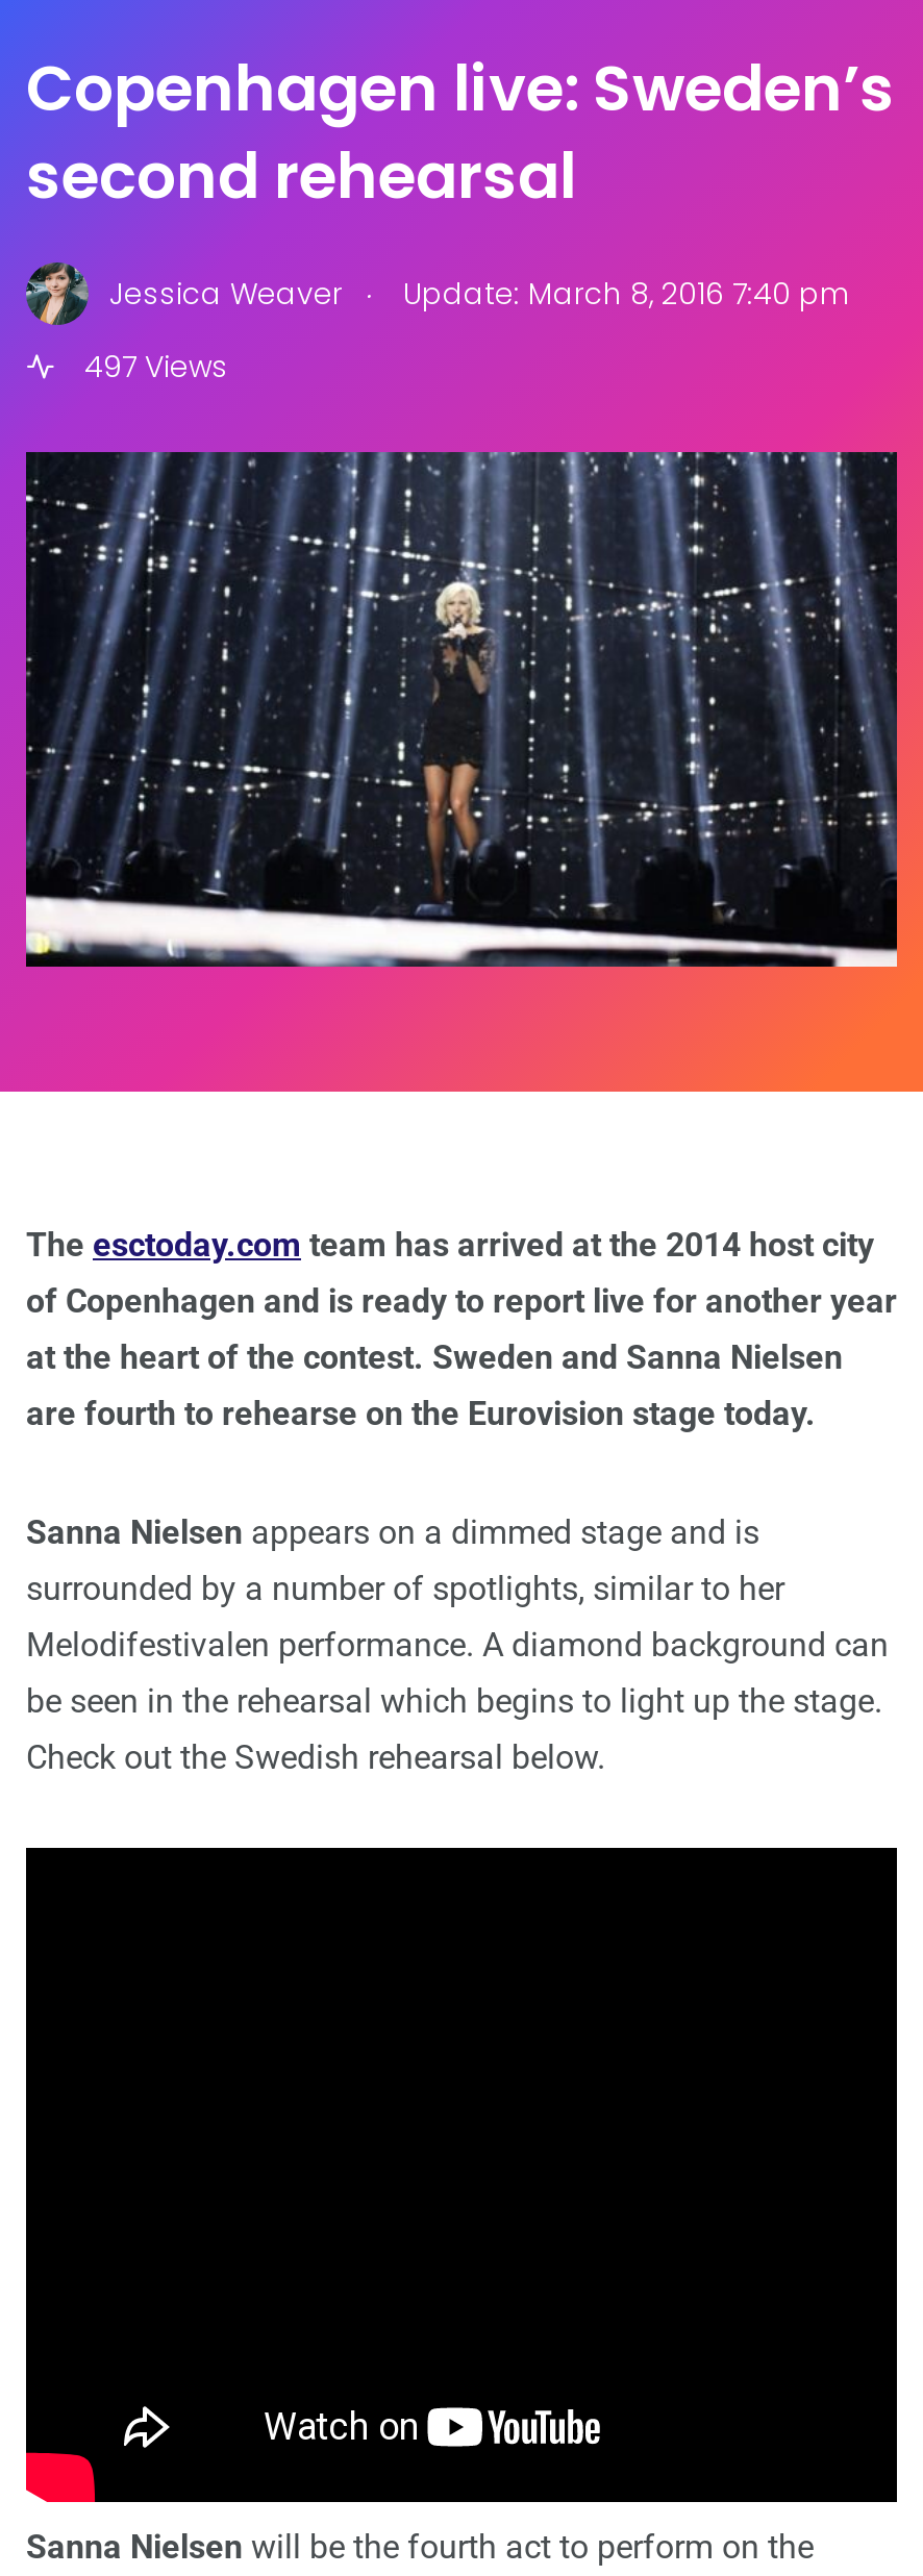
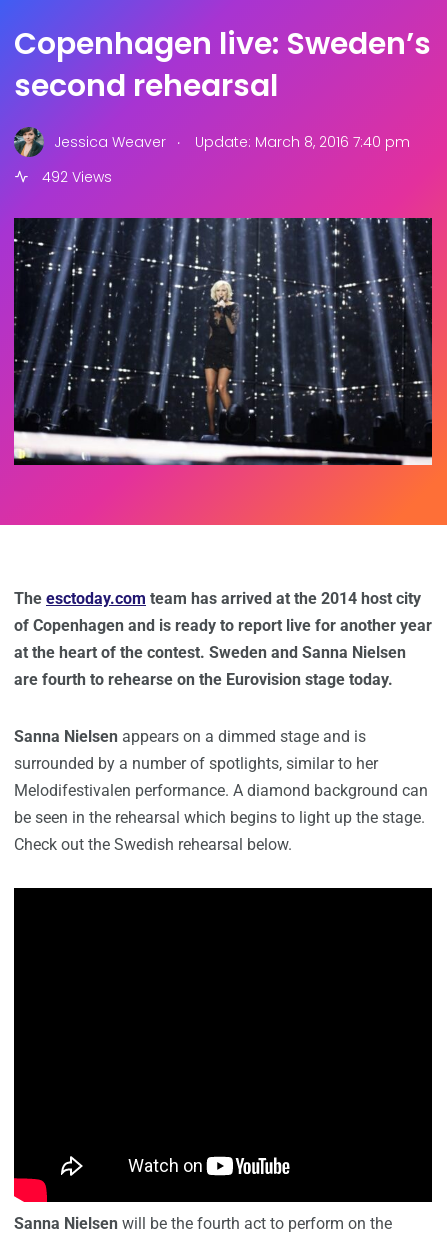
- 497 Views
+ 492 Views
